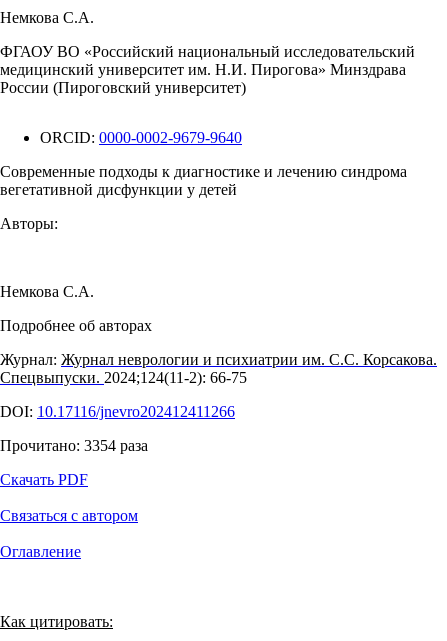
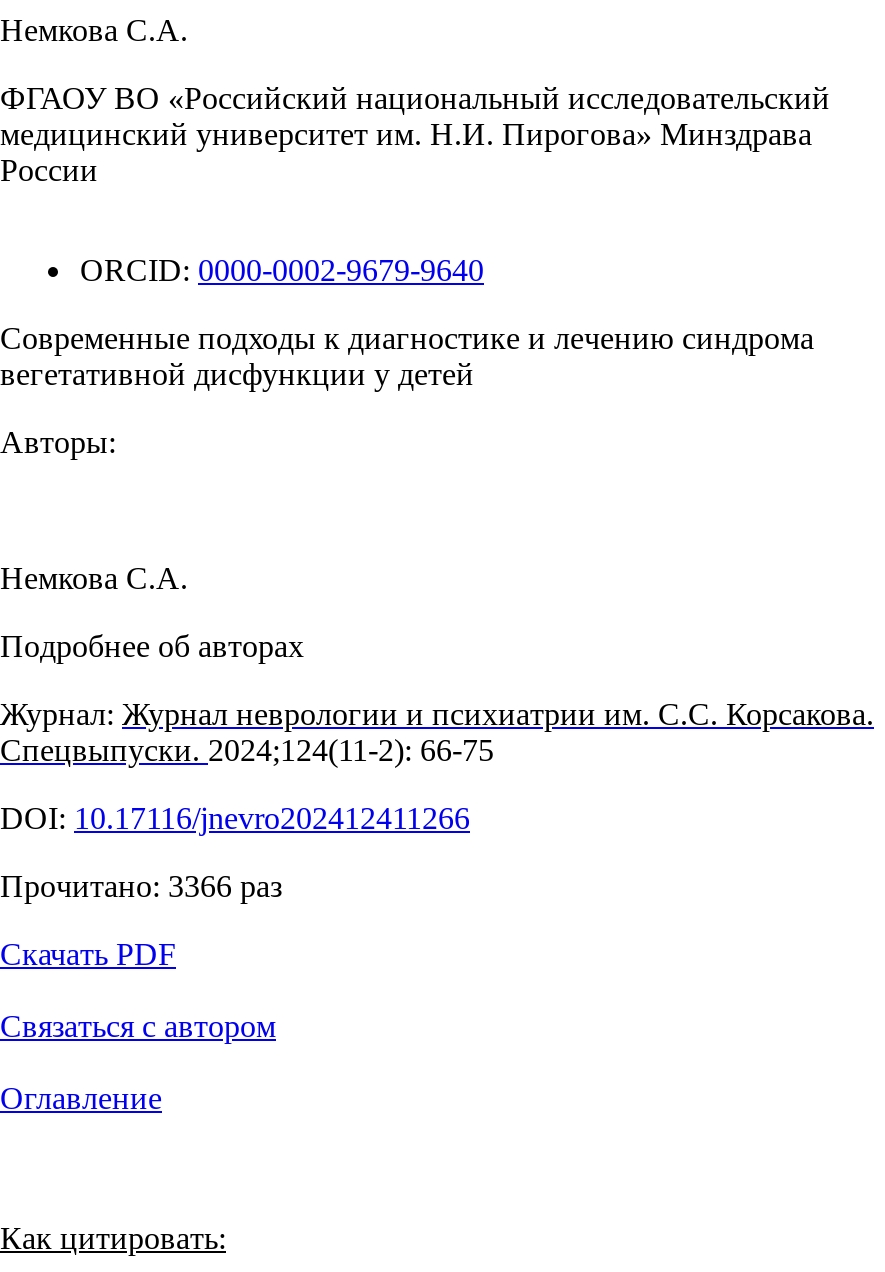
- России (Пироговский университет)
+ России

- Прочитано: 3354 раза
+ Прочитано: 3366 раз
